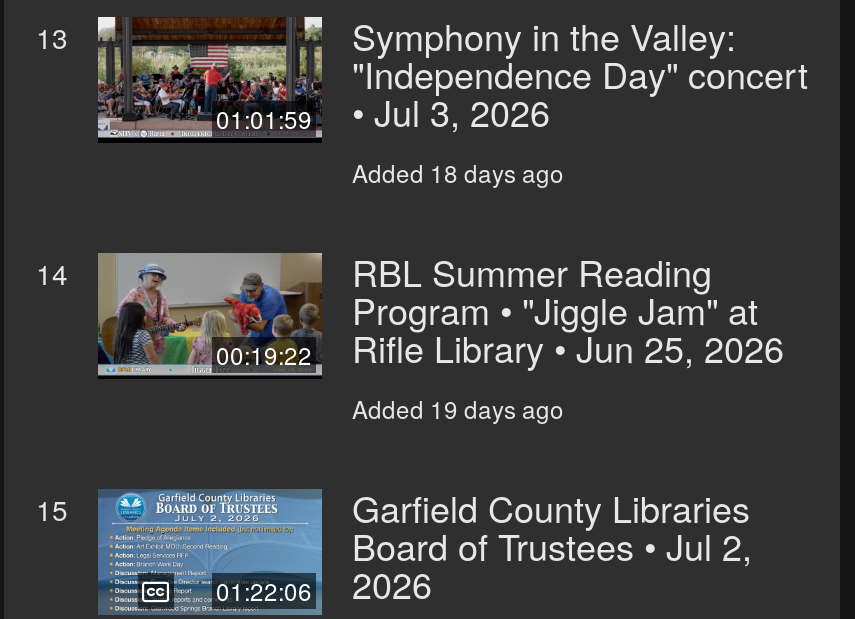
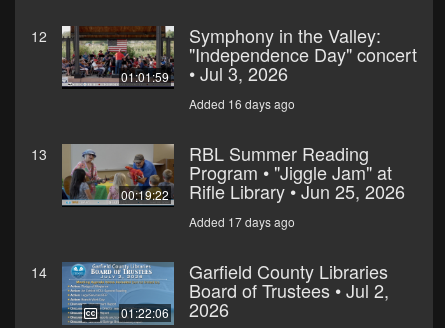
- 13
+ 12

- Added 18 days ago
+ Added 16 days ago

- 14
+ 13

- Added 19 days ago
+ Added 17 days ago

- 15
+ 14
